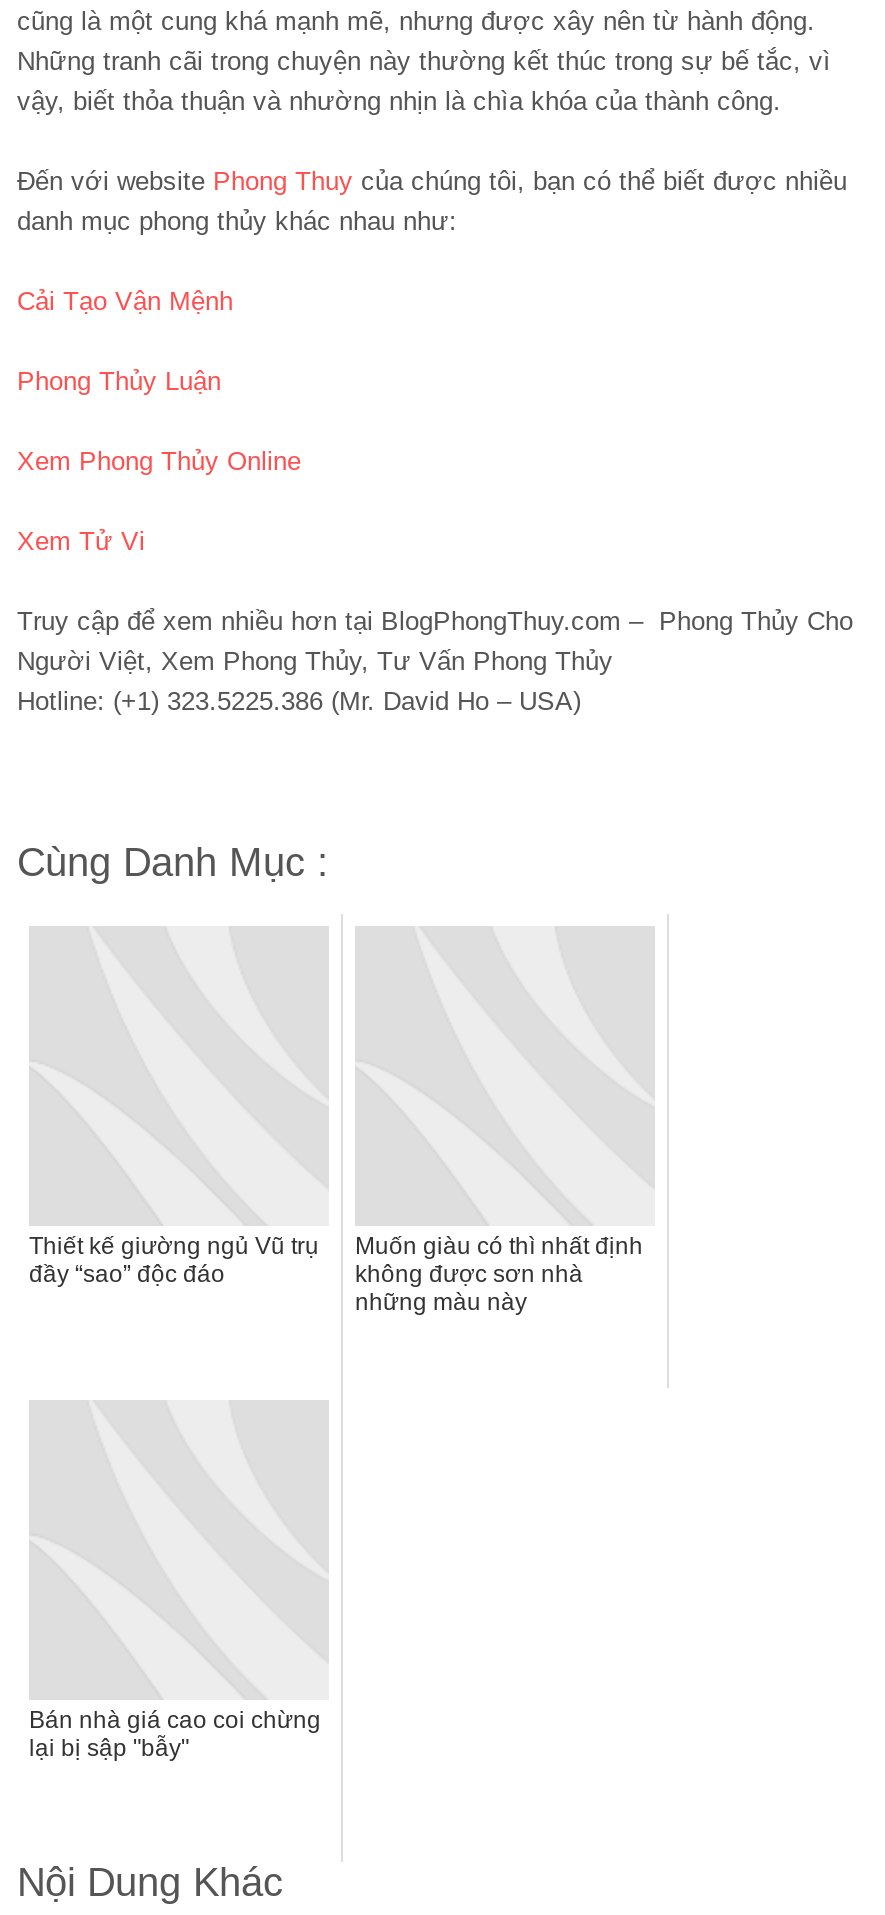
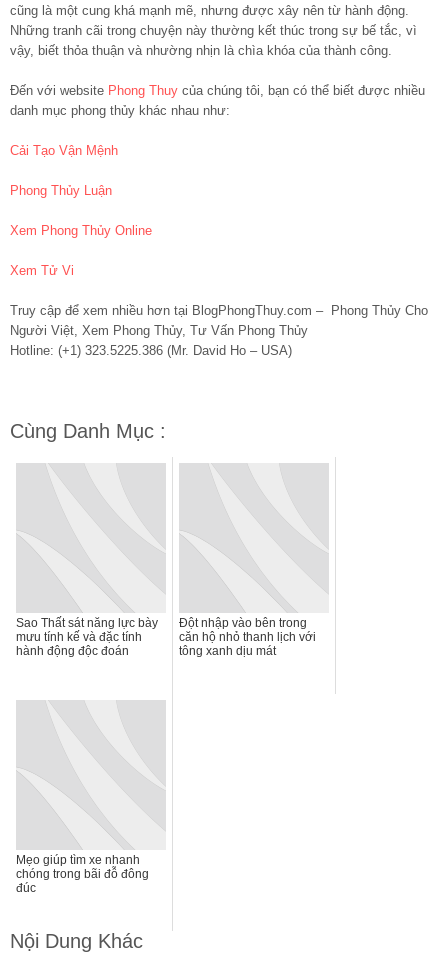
- Thiết kế giường ngủ Vũ trụ
- đầy “sao” độc đáo
+ Sao Thất sát năng lực bày
+ mưu tính kế và đặc tính
+ hành động độc đoán

- Muốn giàu có thì nhất định
- không được sơn nhà
- những màu này
+ Đột nhập vào bên trong
+ căn hộ nhỏ thanh lịch với
+ tông xanh dịu mát

- Bán nhà giá cao coi chừng
- lại bị sập "bẫy"
+ Mẹo giúp tìm xe nhanh
+ chóng trong bãi đỗ đông
+ đúc
